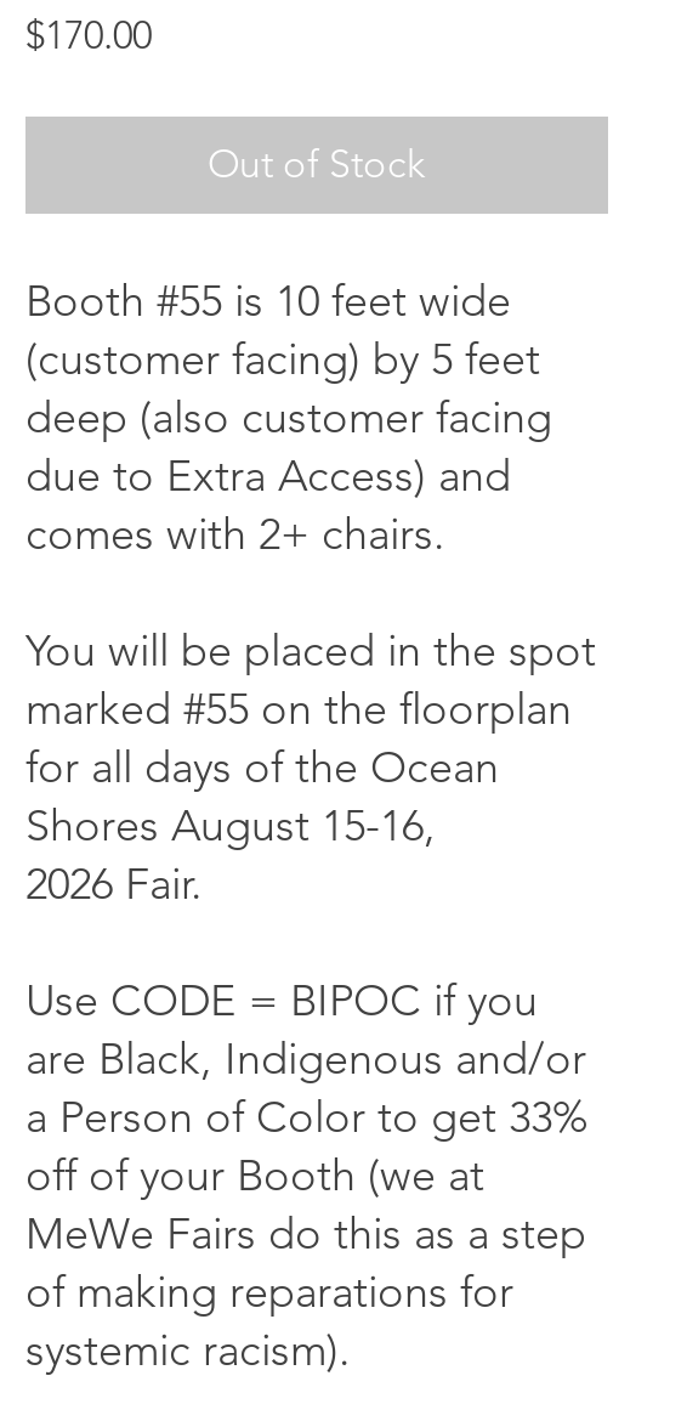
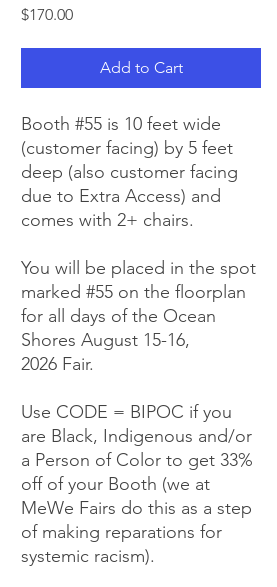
- Out of Stock
+ Add to Cart
